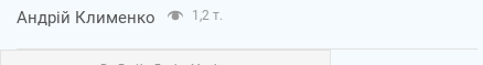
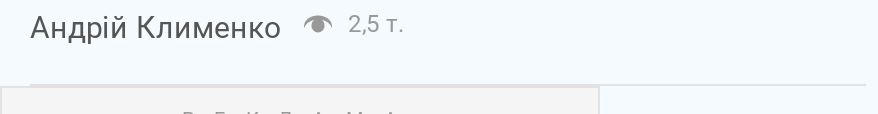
- 1,2 т.
+ 2,5 т.
